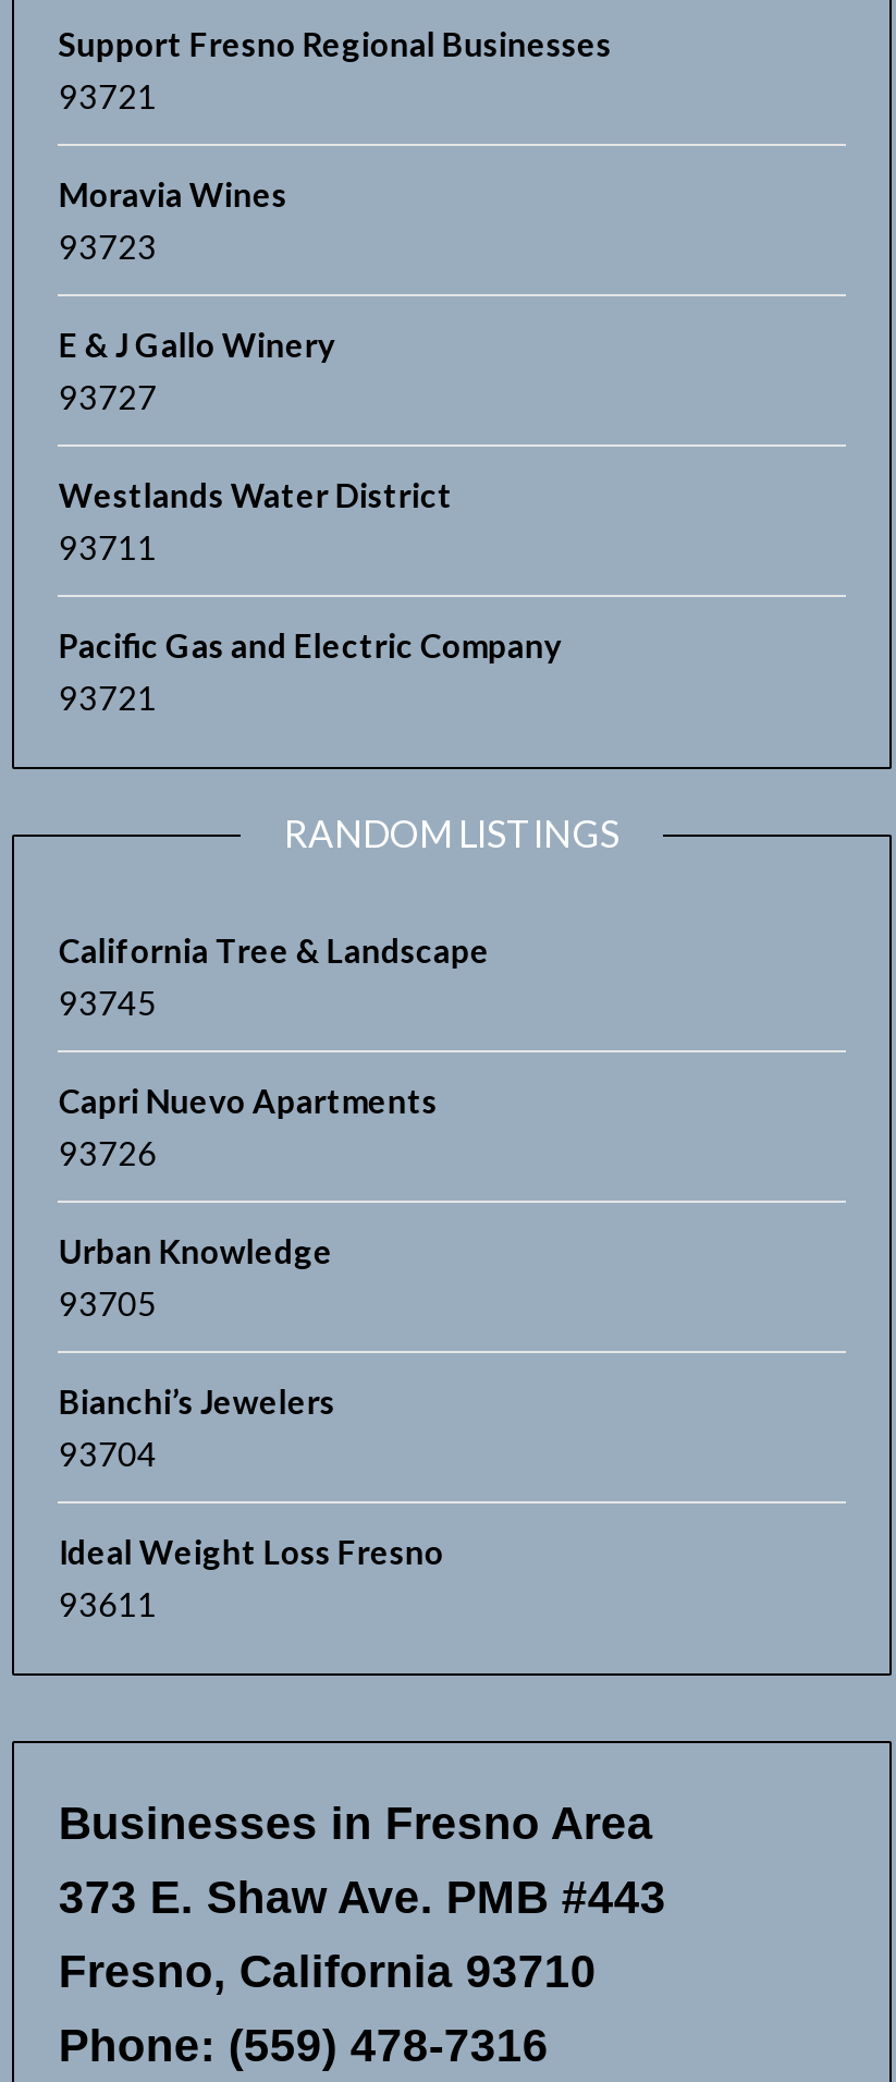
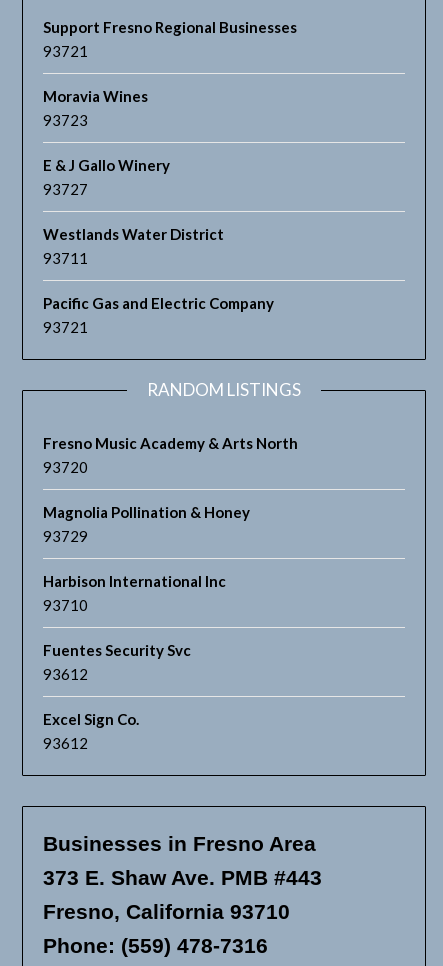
- California Tree & Landscape
- 93745
+ Fresno Music Academy & Arts North
+ 93720

- Capri Nuevo Apartments
- 93726
+ Magnolia Pollination & Honey
+ 93729

- Urban Knowledge
- 93705
+ Harbison International Inc
+ 93710

- Bianchi’s Jewelers
- 93704
+ Fuentes Security Svc
+ 93612

- Ideal Weight Loss Fresno
- 93611
+ Excel Sign Co.
+ 93612
